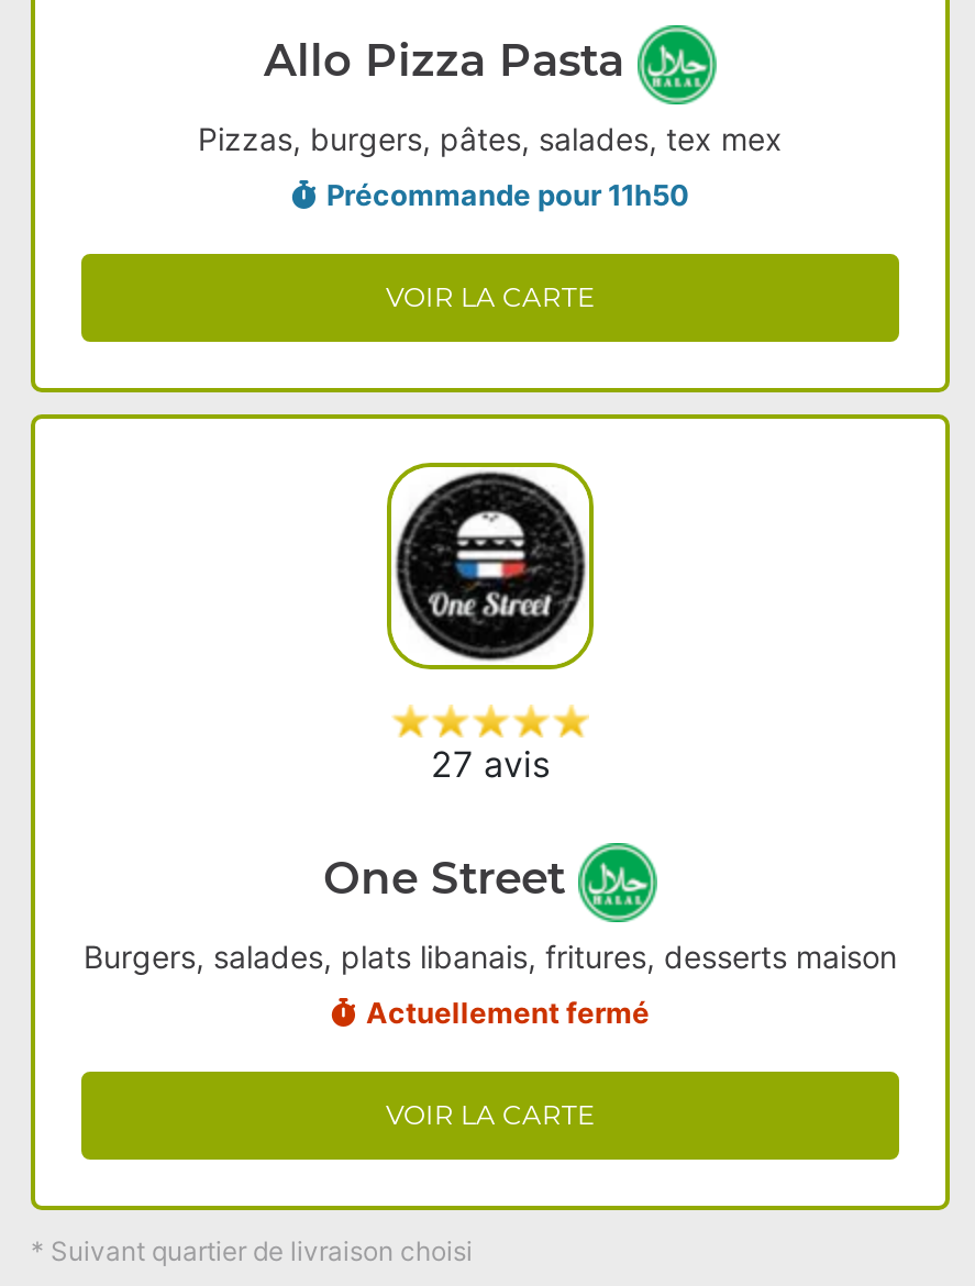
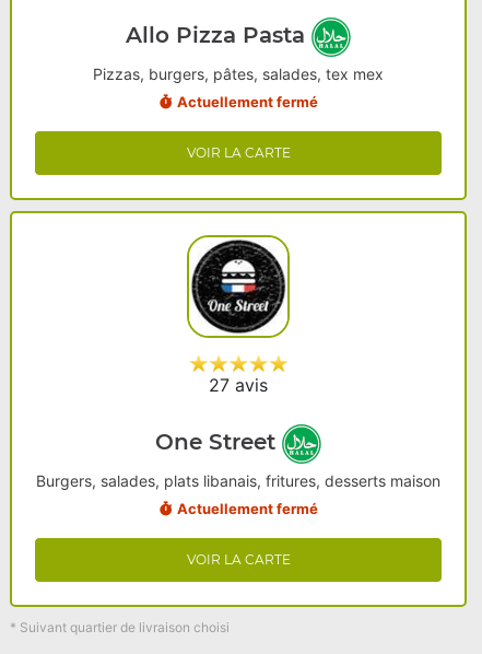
- Précommande pour 11h50
+ Actuellement fermé
